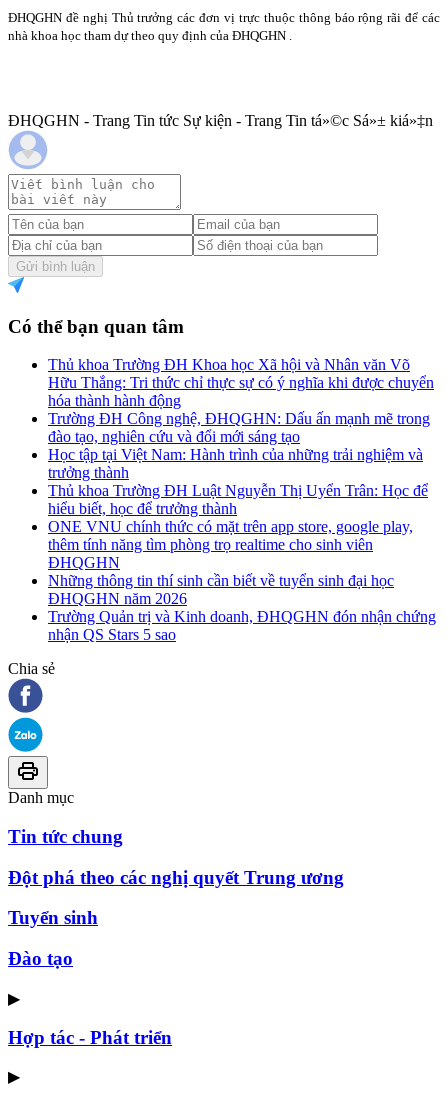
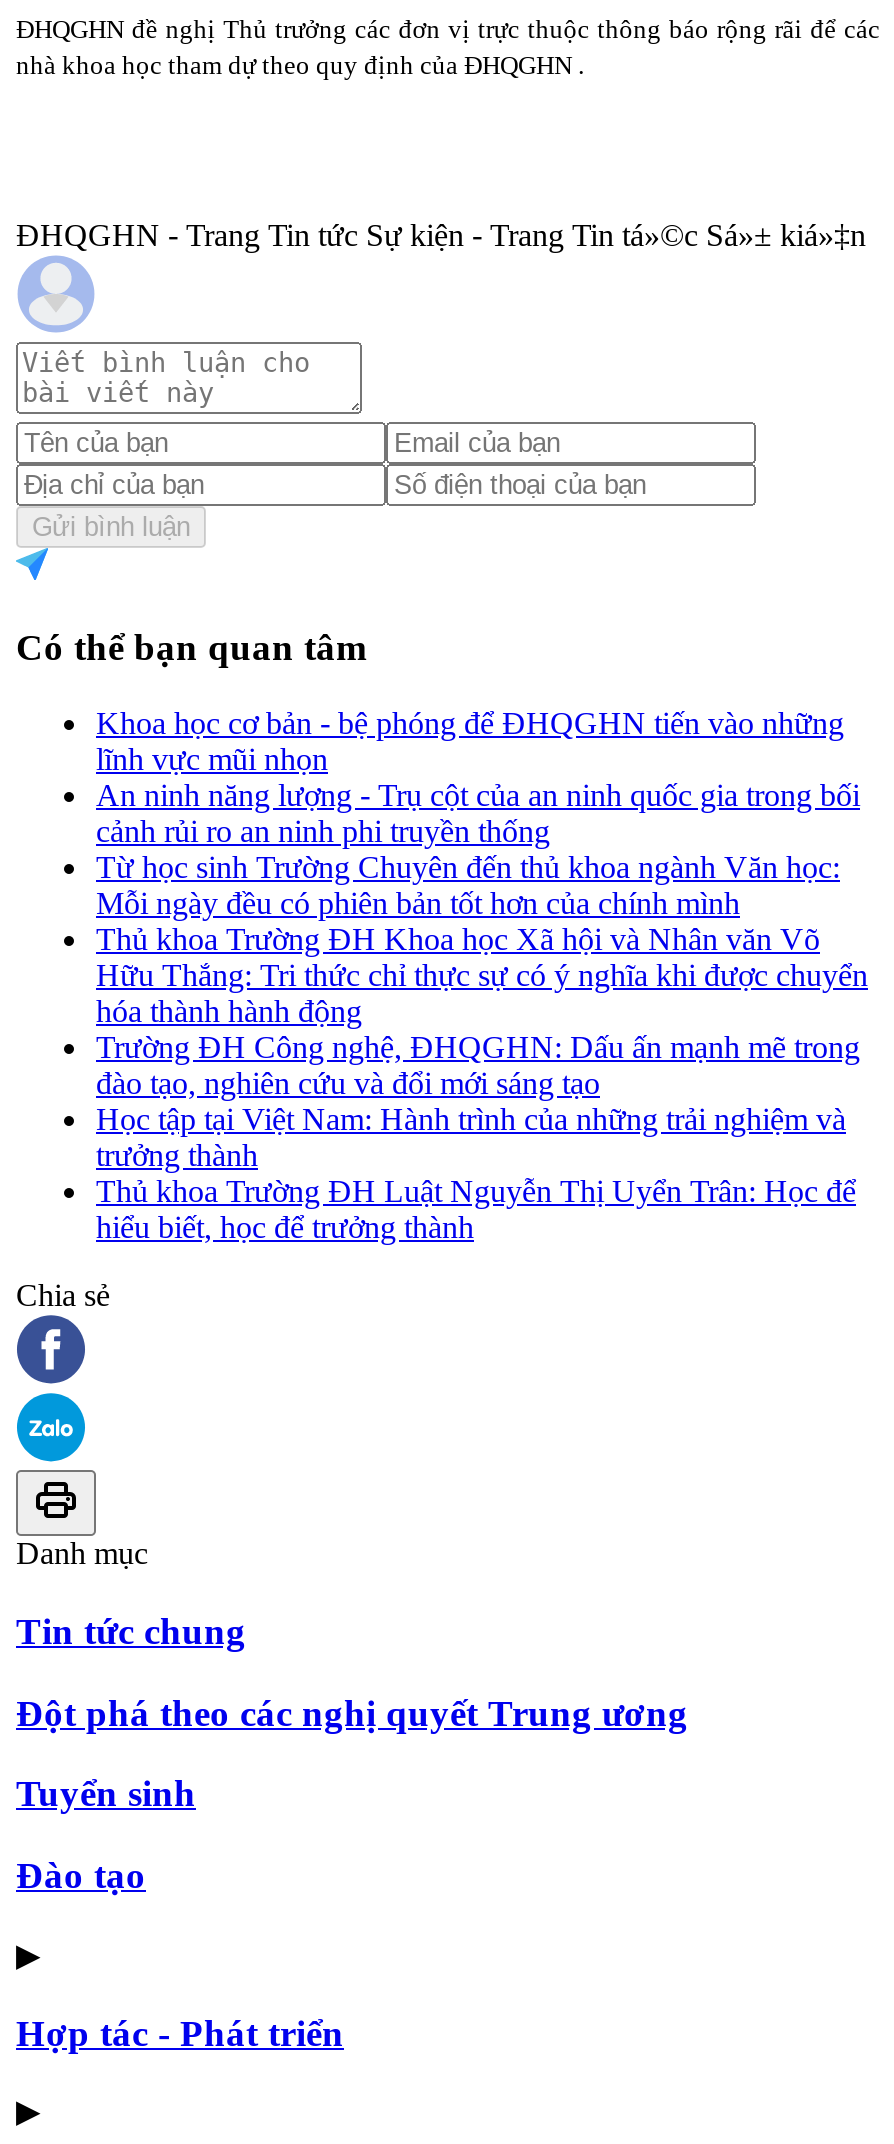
+ Khoa học cơ bản - bệ phóng để ĐHQGHN tiến vào những
+ lĩnh vực mũi nhọn
+ An ninh năng lượng - Trụ cột của an ninh quốc gia trong bối
+ cảnh rủi ro an ninh phi truyền thống
+ Từ học sinh Trường Chuyên đến thủ khoa ngành Văn học:
+ Mỗi ngày đều có phiên bản tốt hơn của chính mình

moved down: Thủ khoa Trường ĐH Khoa học Xã hội và Nhân văn Võ | Hữu Thắng: Tri thức chỉ thực sự có ý nghĩa khi được chuyển | hóa thành hành động | ... | Thủ khoa Trường ĐH Luật Nguyễn Thị Uyển Trân: Học để | hiểu biết, học để trưởng thành

- ONE VNU chính thức có mặt trên app store, google play,
- thêm tính năng tìm phòng trọ realtime cho sinh viên
- ĐHQGHN
- Những thông tin thí sinh cần biết về tuyển sinh đại học
- ĐHQGHN năm 2026
- Trường Quản trị và Kinh doanh, ĐHQGHN đón nhận chứng
- nhận QS Stars 5 sao
